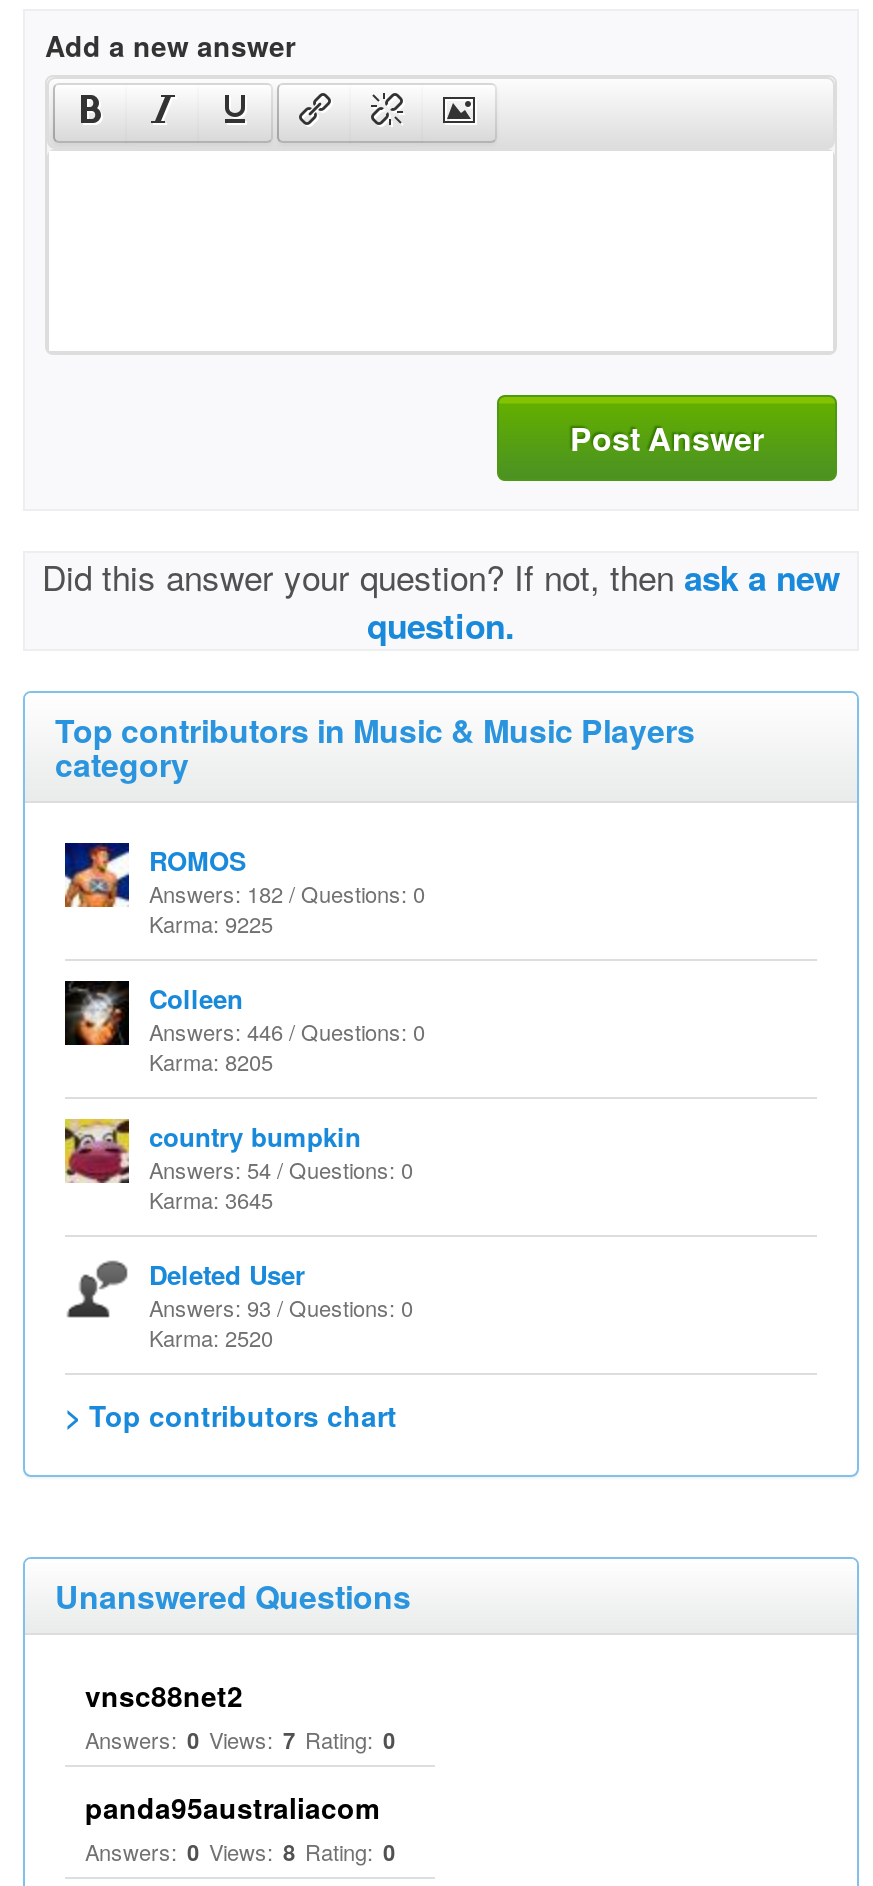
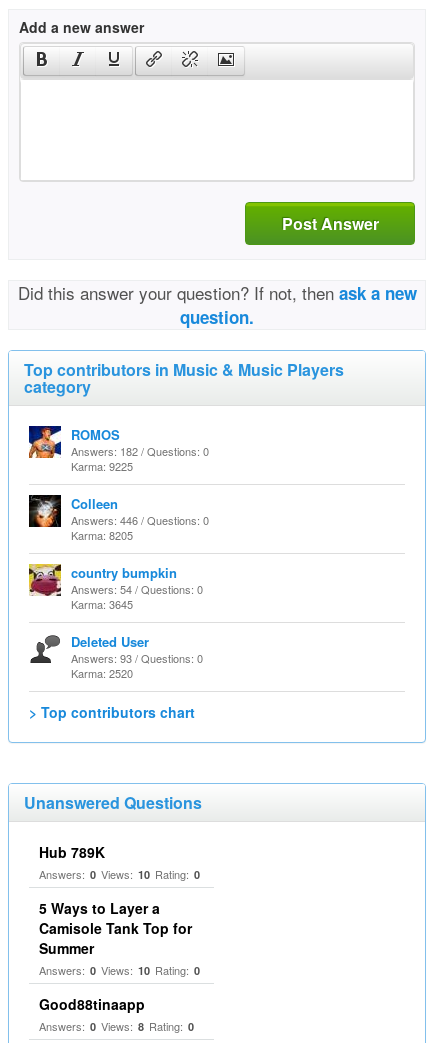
- vnsc88net2
- Answers: 0 Views: 7 Rating: 0
- panda95australiacom
+ Hub 789K
+ Answers: 0 Views: 10 Rating: 0
+ 5 Ways to Layer a
+ Camisole Tank Top for
+ Summer
+ Answers: 0 Views: 10 Rating: 0
+ Good88tinaapp
